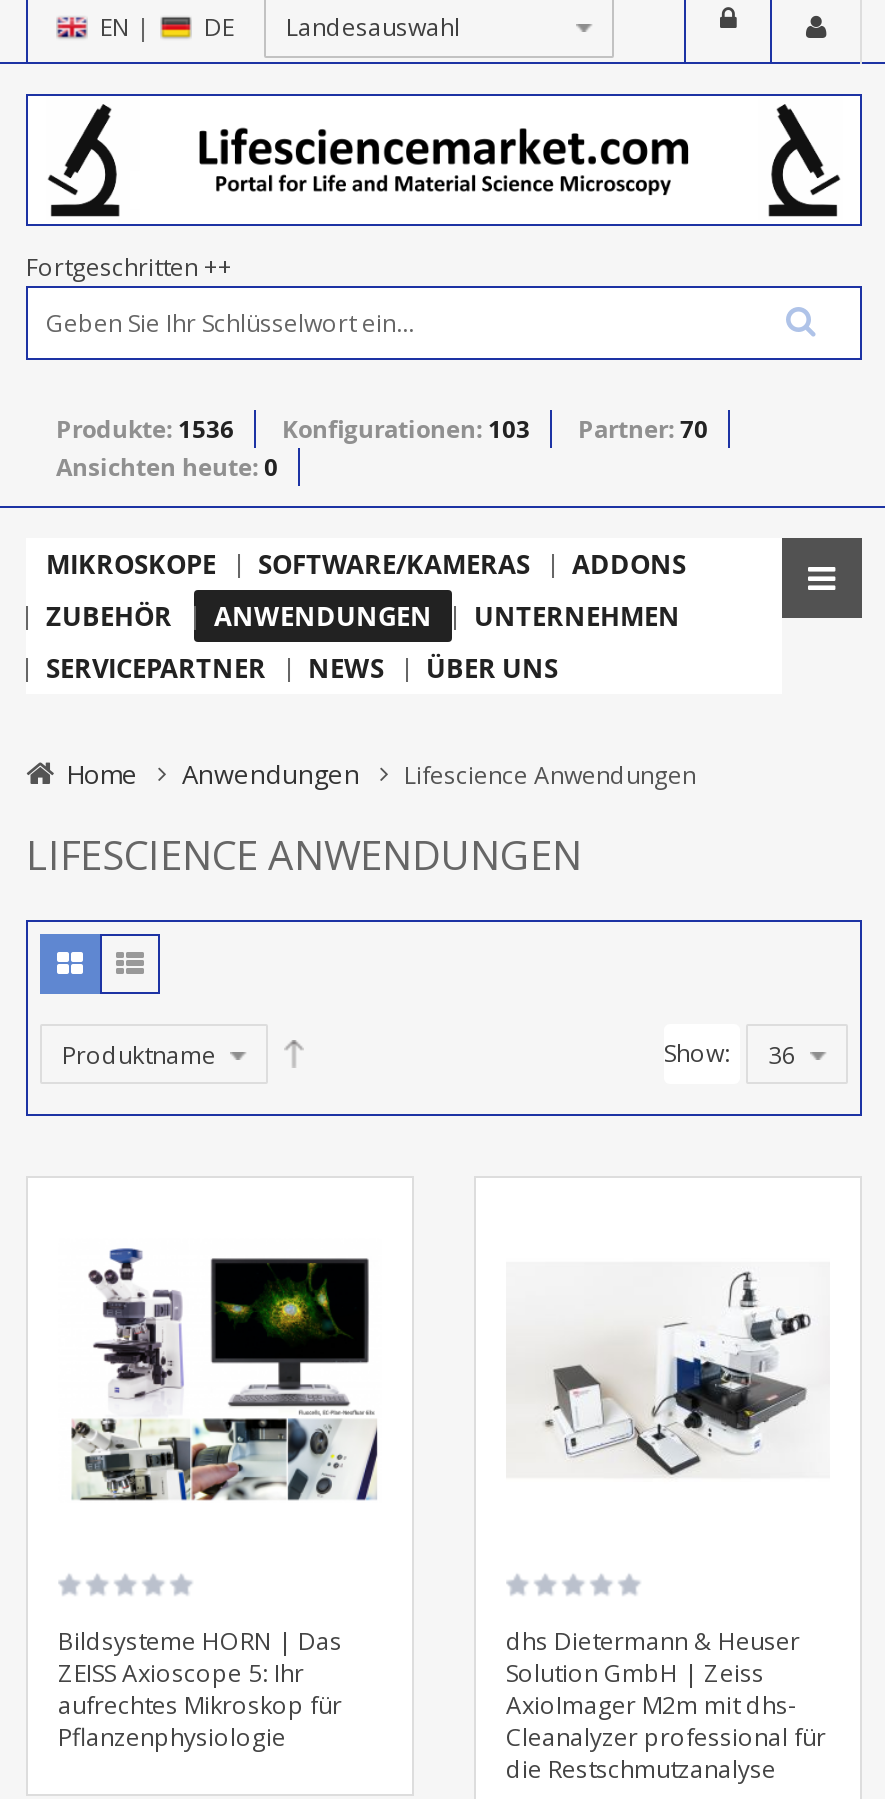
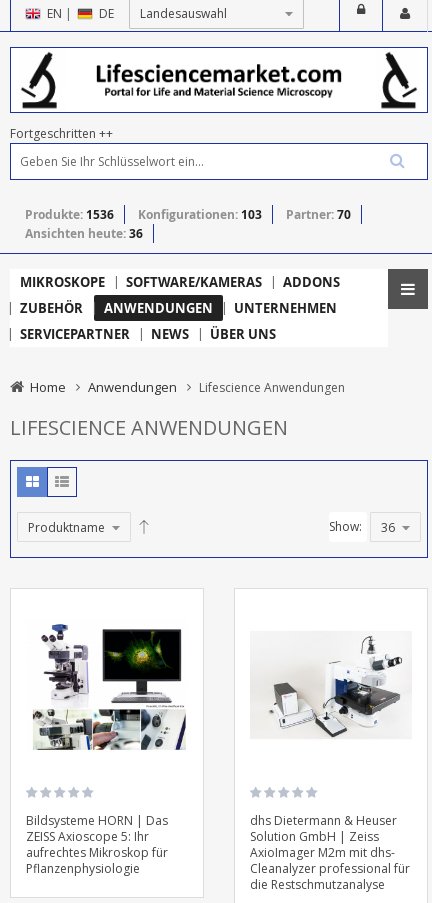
- Ansichten heute: 0
+ Ansichten heute: 36
